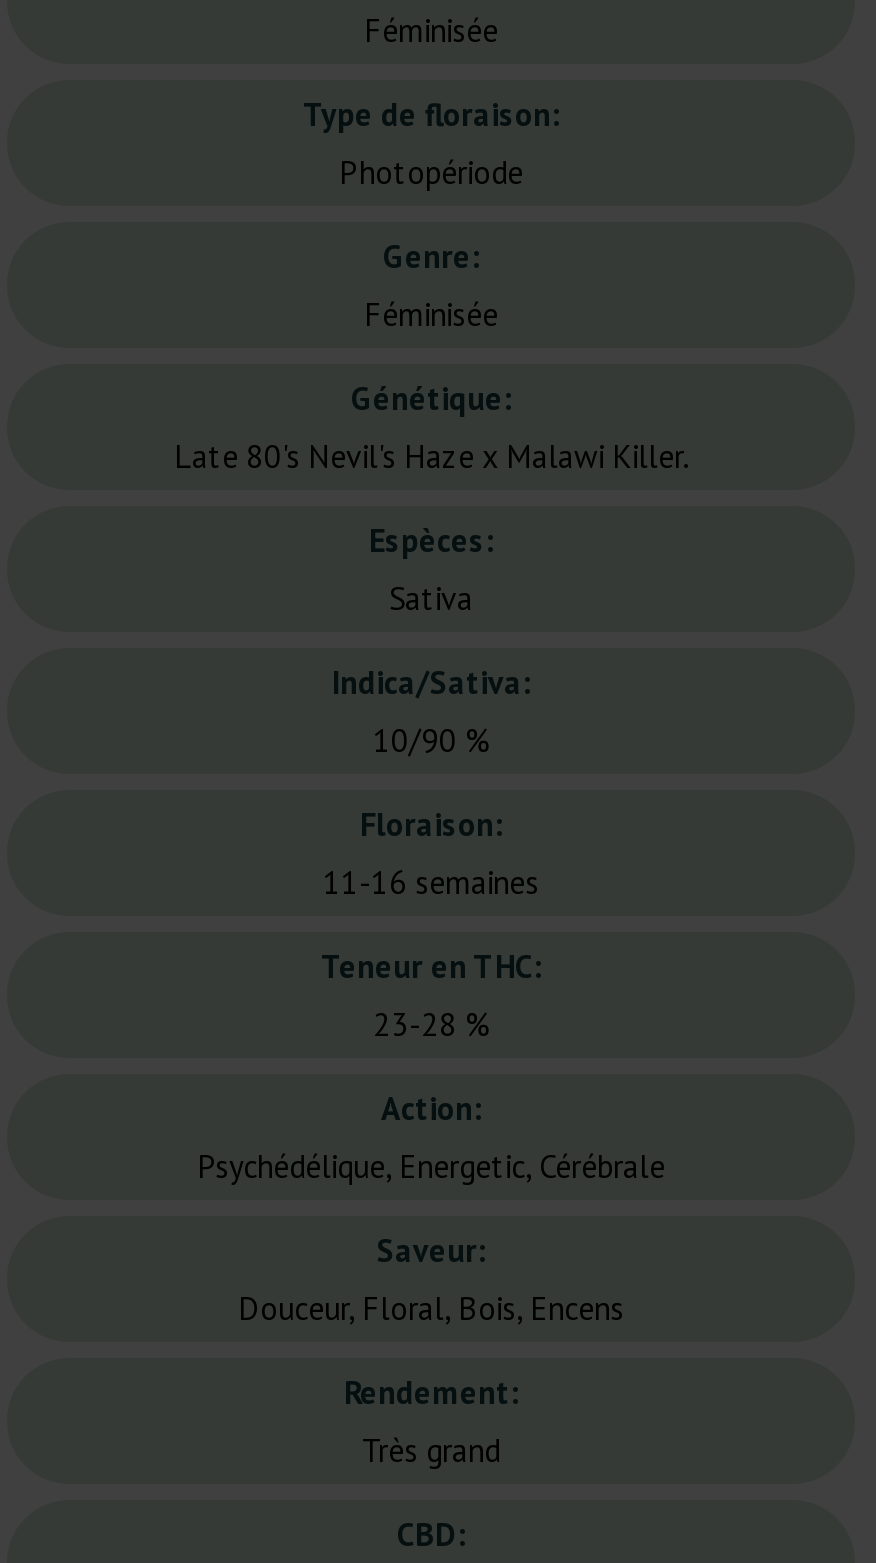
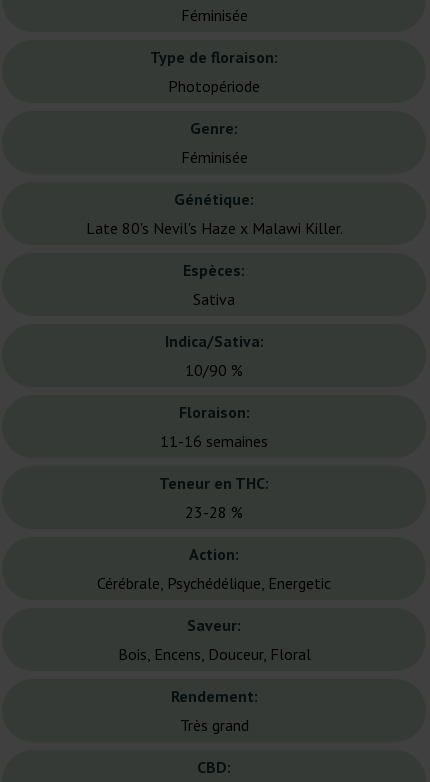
- Psychédélique, Energetic, Cérébrale
+ Cérébrale, Psychédélique, Energetic

- Douceur, Floral, Bois, Encens
+ Bois, Encens, Douceur, Floral
